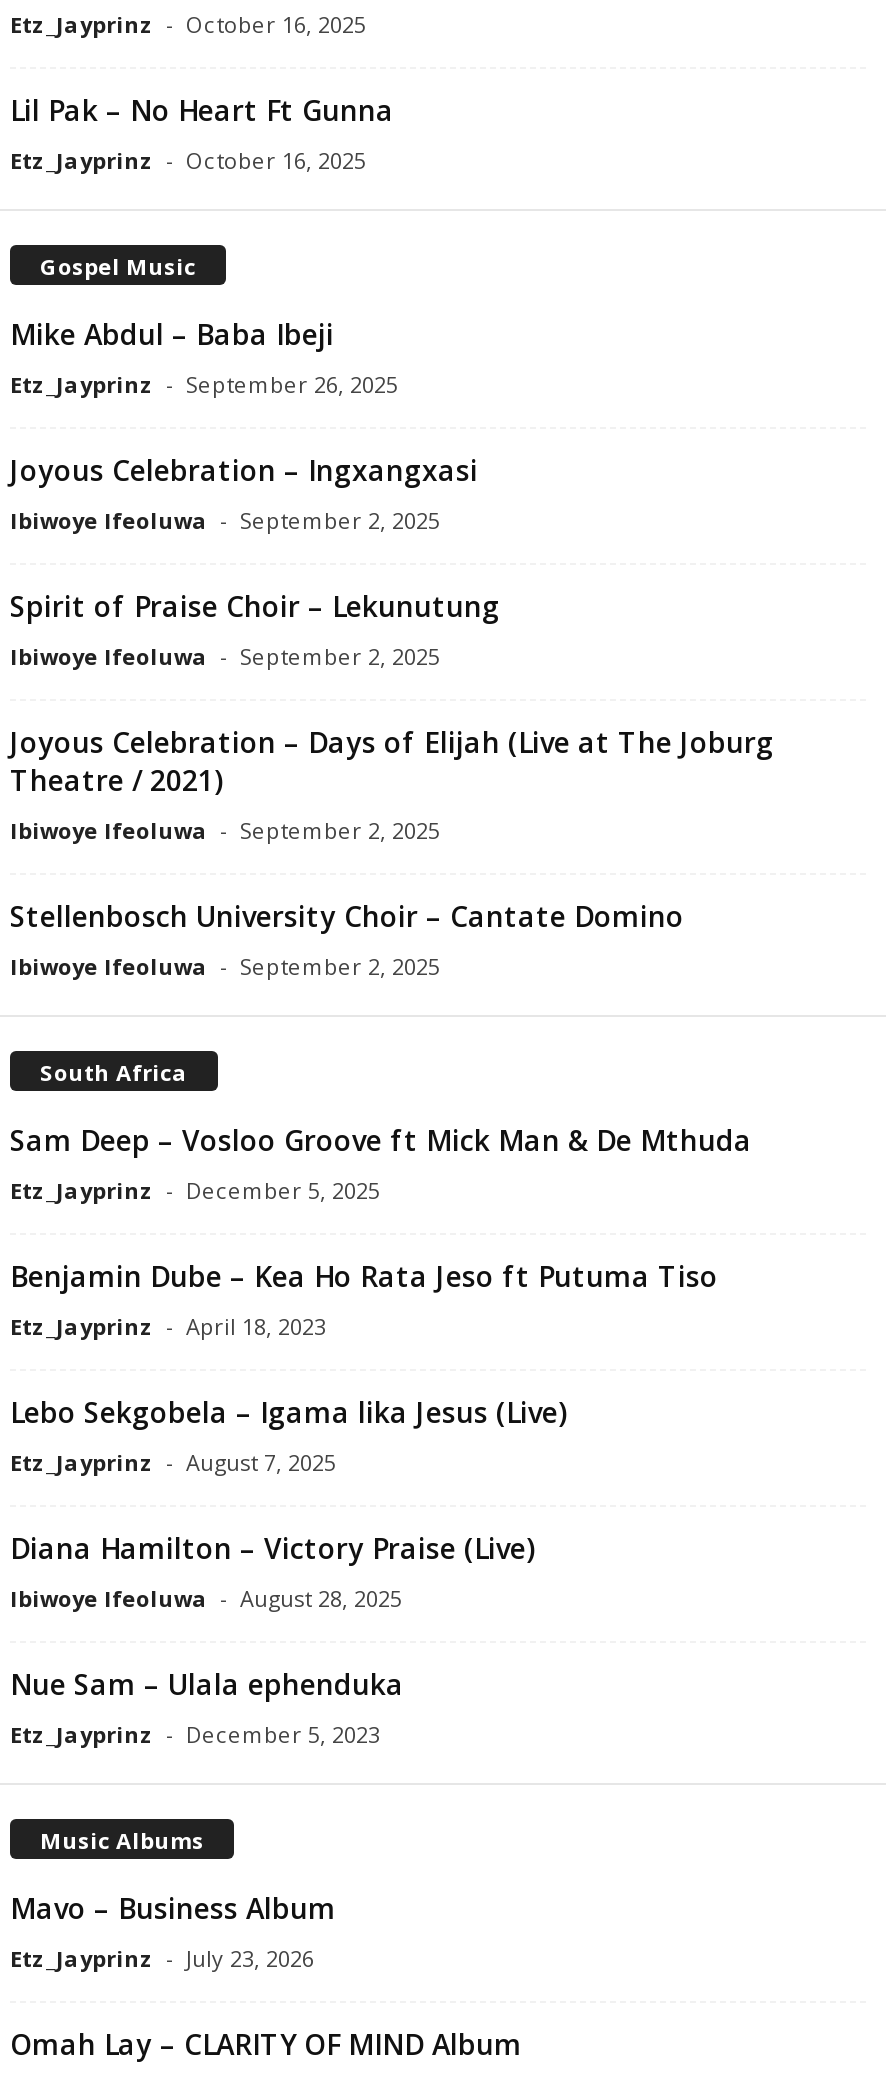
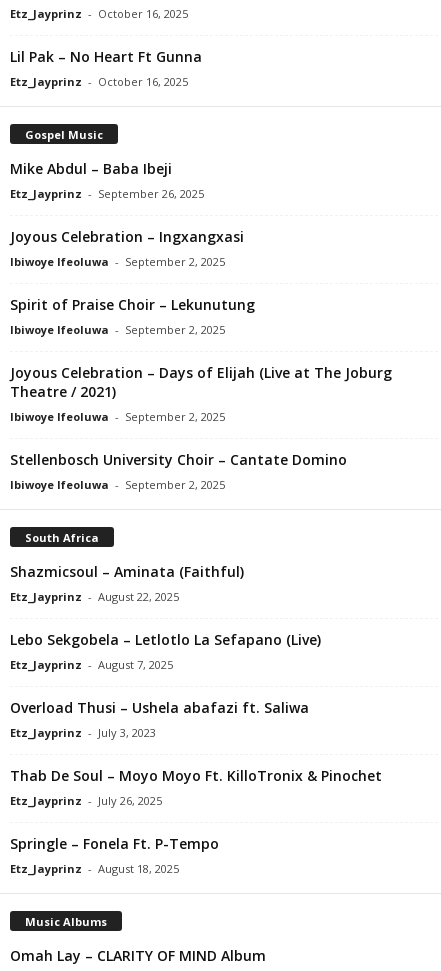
- Sam Deep – Vosloo Groove ft Mick Man & De Mthuda
- Etz_Jayprinz - December 5, 2025
- Benjamin Dube – Kea Ho Rata Jeso ft Putuma Tiso
- Etz_Jayprinz - April 18, 2023
- Lebo Sekgobela – Igama lika Jesus (Live)
+ Shazmicsoul – Aminata (Faithful)
+ Etz_Jayprinz - August 22, 2025
+ Lebo Sekgobela – Letlotlo La Sefapano (Live)

- Diana Hamilton – Victory Praise (Live)
- Ibiwoye Ifeoluwa - August 28, 2025
- Nue Sam – Ulala ephenduka
- Etz_Jayprinz - December 5, 2023
+ Overload Thusi – Ushela abafazi ft. Saliwa
+ Etz_Jayprinz - July 3, 2023
+ Thab De Soul – Moyo Moyo Ft. KilloTronix & Pinochet
+ Etz_Jayprinz - July 26, 2025
+ Springle – Fonela Ft. P-Tempo
+ Etz_Jayprinz - August 18, 2025

- Mavo – Business Album
- Etz_Jayprinz - July 23, 2026
